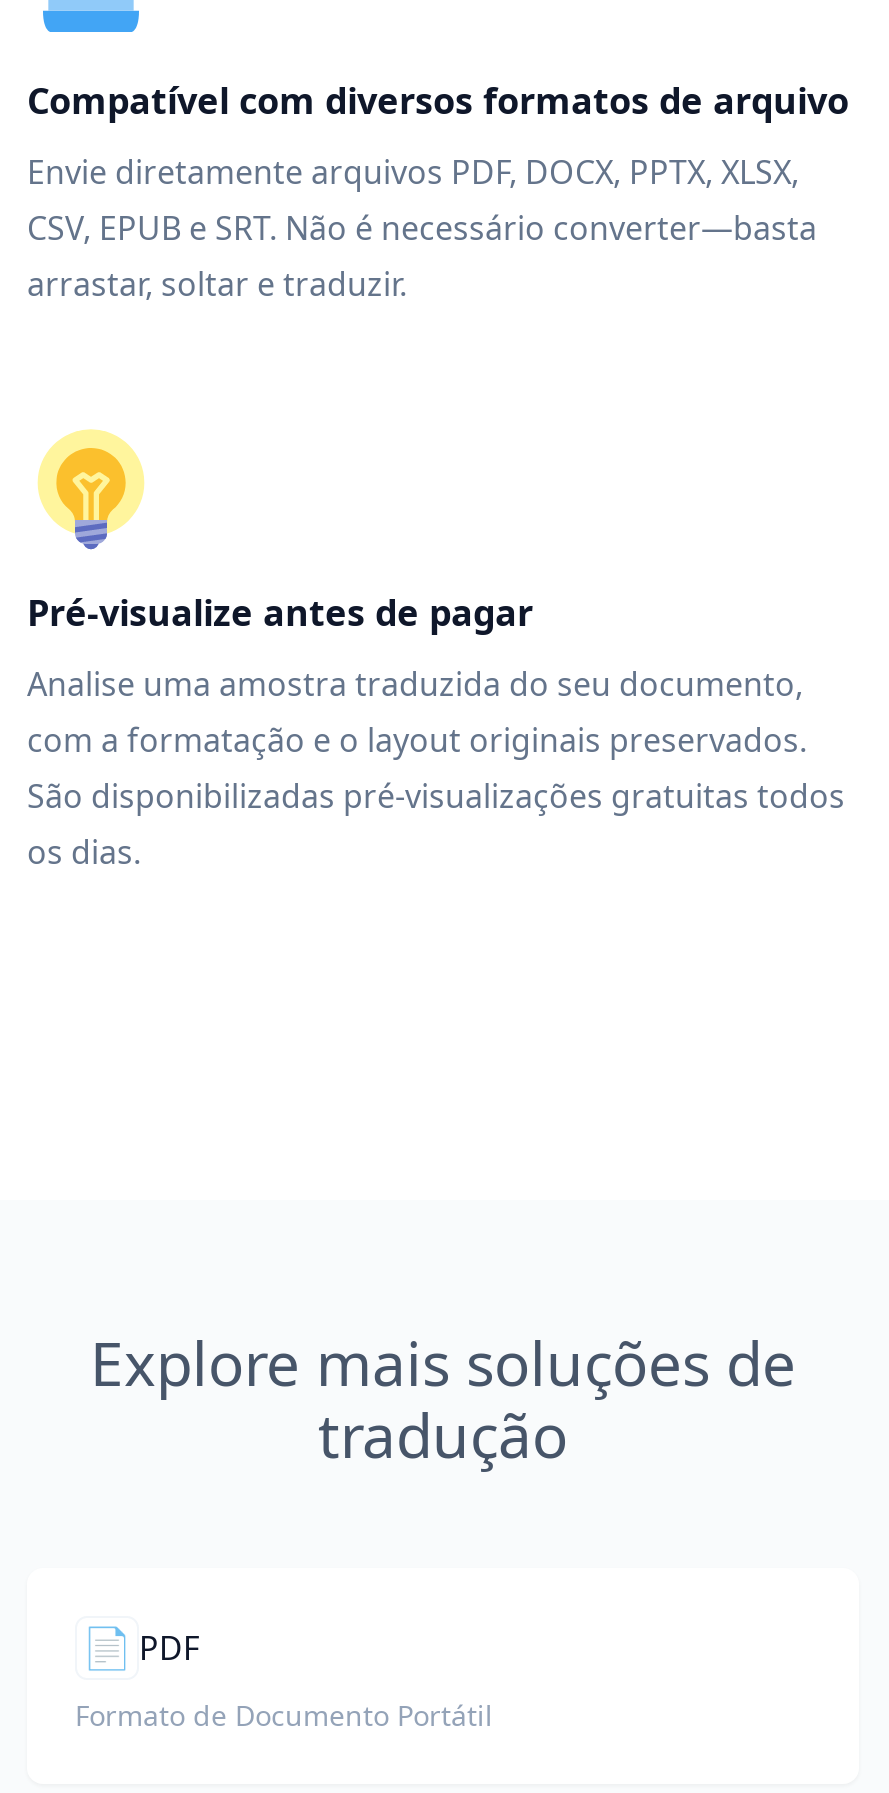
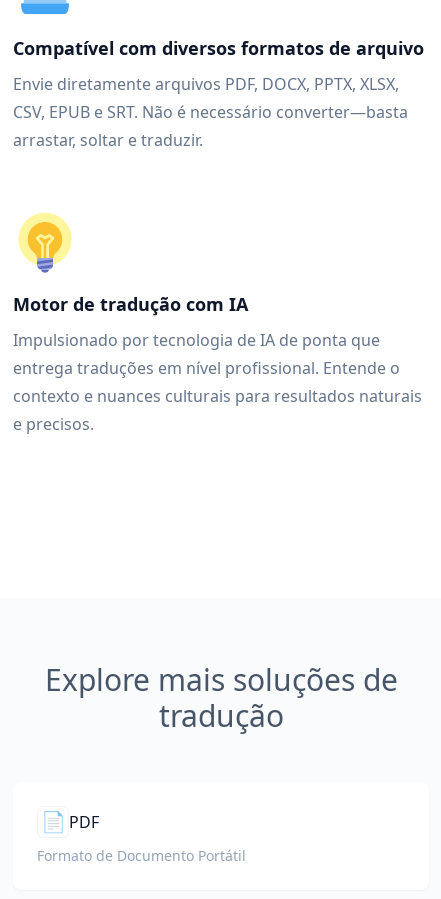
- Pré-visualize antes de pagar
+ Motor de tradução com IA

- Analise uma amostra traduzida do seu documento,
- com a formatação e o layout originais preservados.
- São disponibilizadas pré-visualizações gratuitas todos
- os dias.
+ Impulsionado por tecnologia de IA de ponta que
+ entrega traduções em nível profissional. Entende o
+ contexto e nuances culturais para resultados naturais
+ e precisos.
